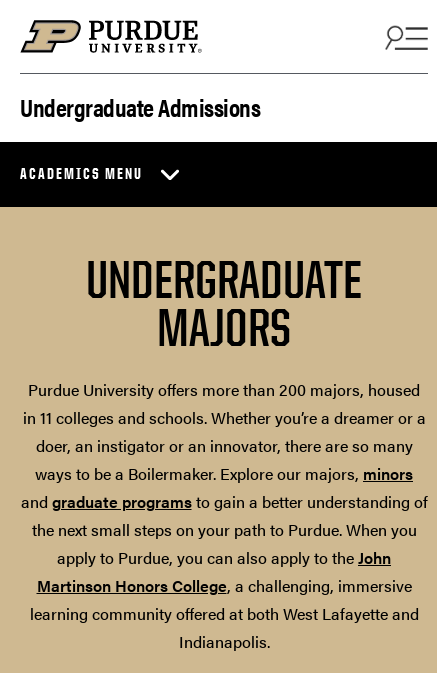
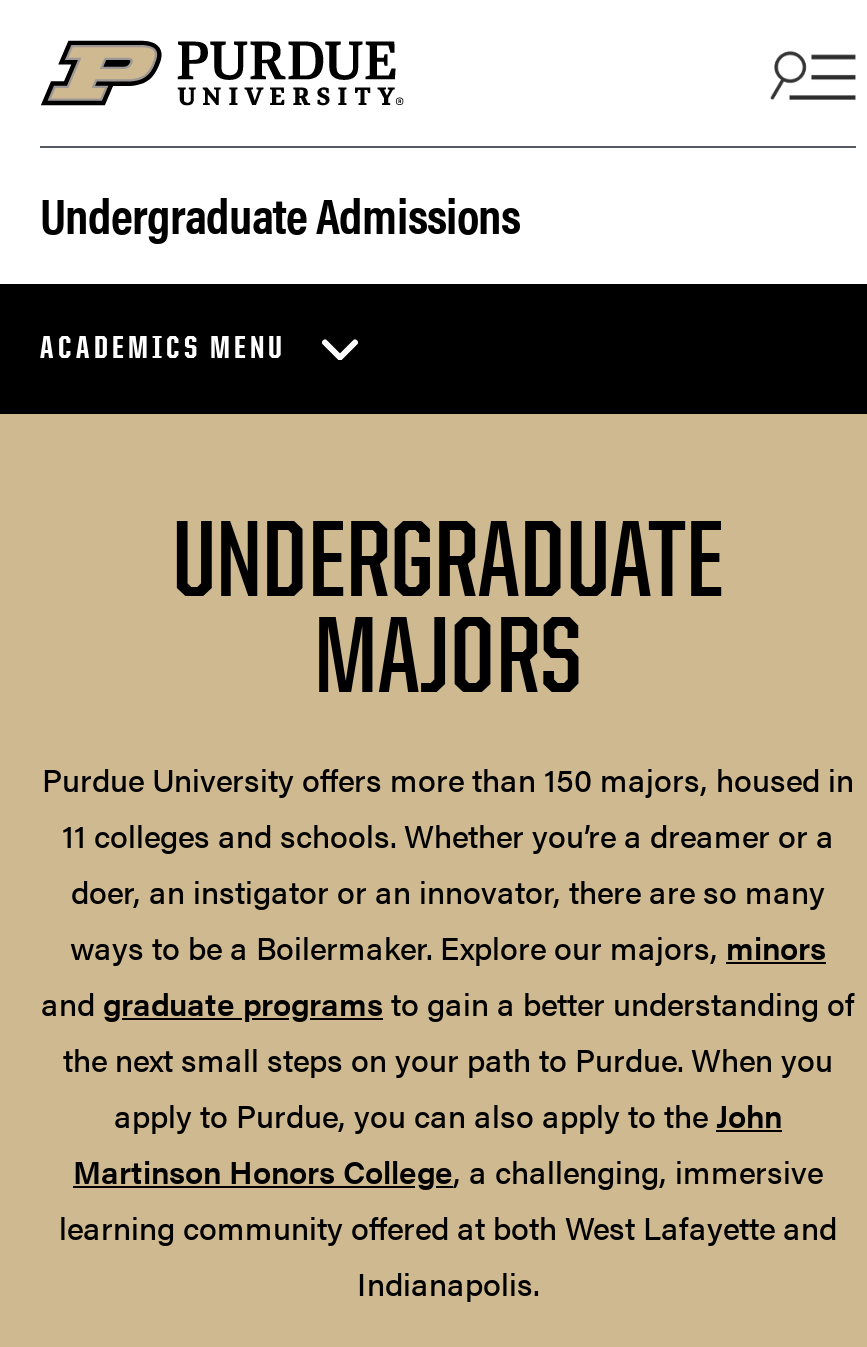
- Purdue University offers more than 200 majors, housed
- in 11 colleges and schools. Whether you’re a dreamer or a
+ Purdue University offers more than 150 majors, housed in
+ 11 colleges and schools. Whether you’re a dreamer or a
